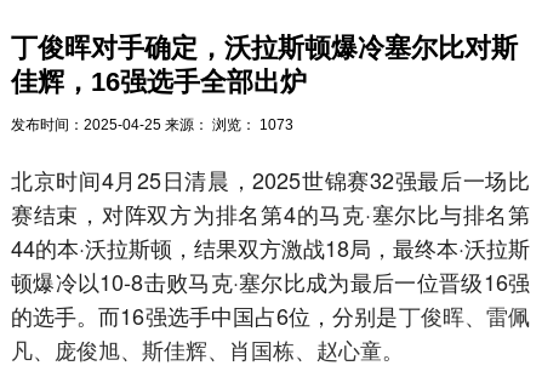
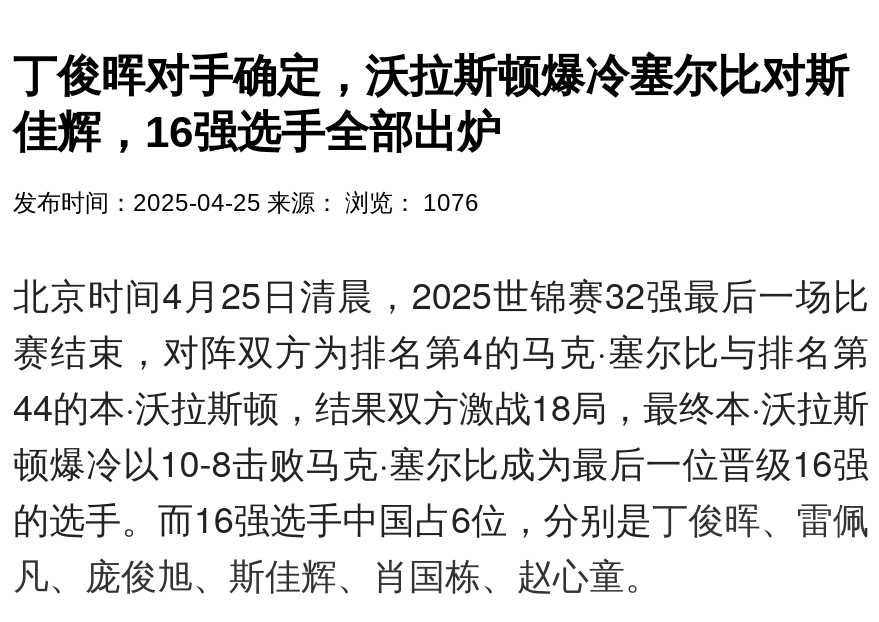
- 发布时间：2025-04-25来源：浏览：1073
+ 发布时间：2025-04-25来源：浏览：1076
